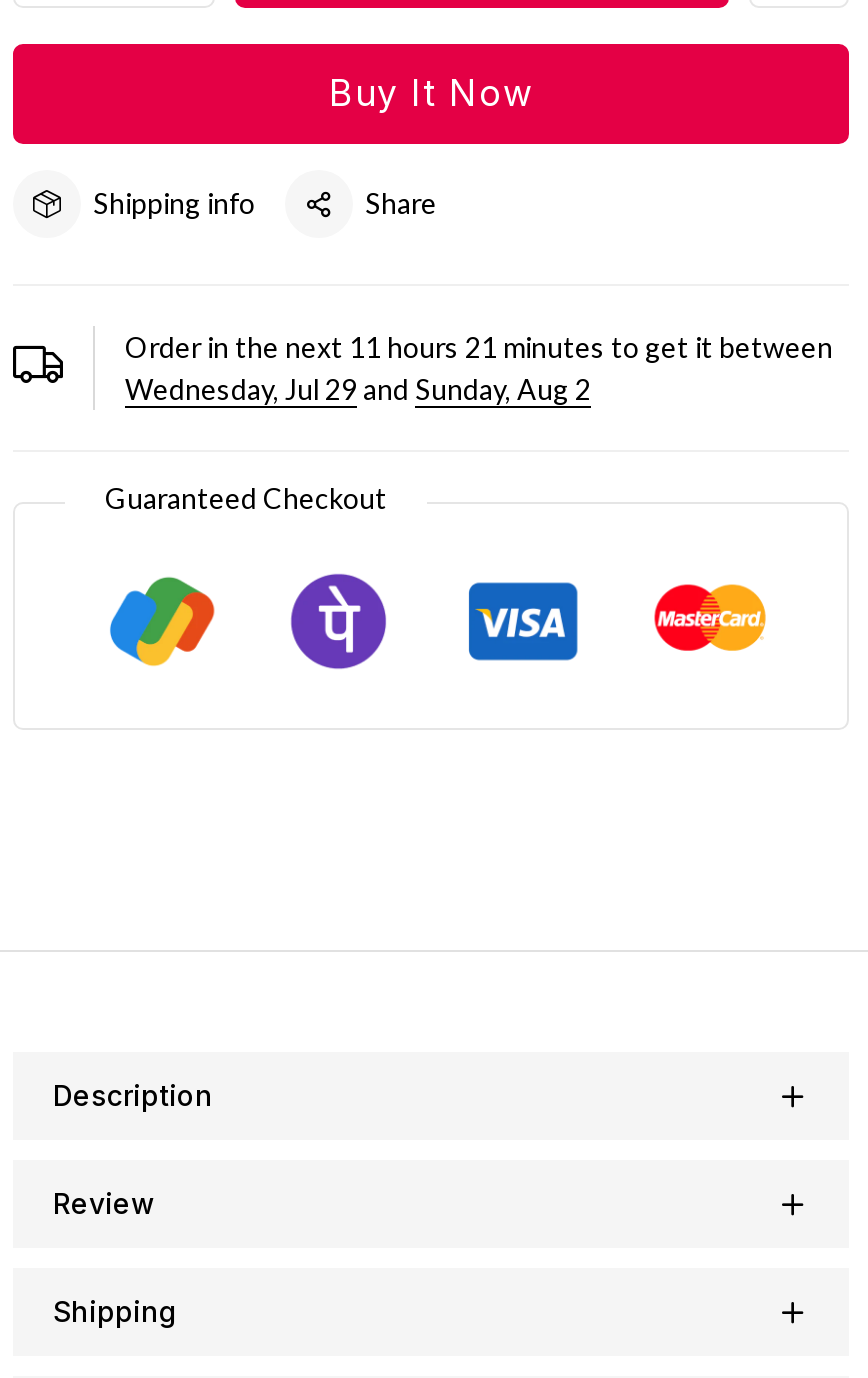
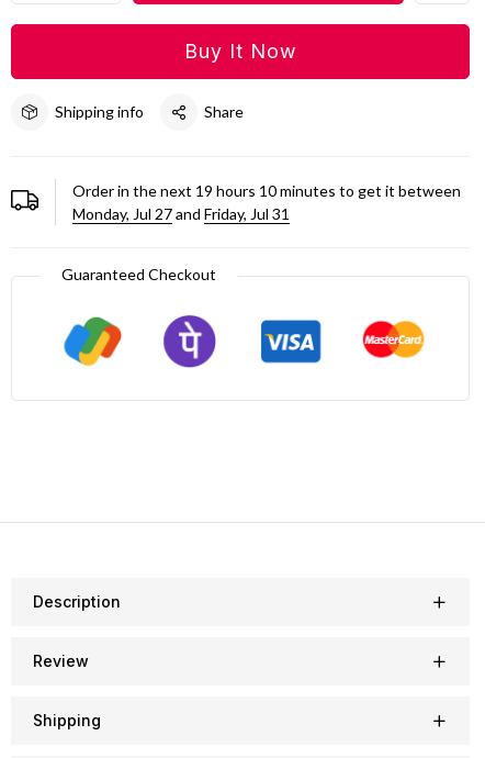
- Order in the next 11 hours 21 minutes to get it between
+ Order in the next 19 hours 10 minutes to get it between

- Wednesday, Jul 29 and Sunday, Aug 2
+ Monday, Jul 27 and Friday, Jul 31
